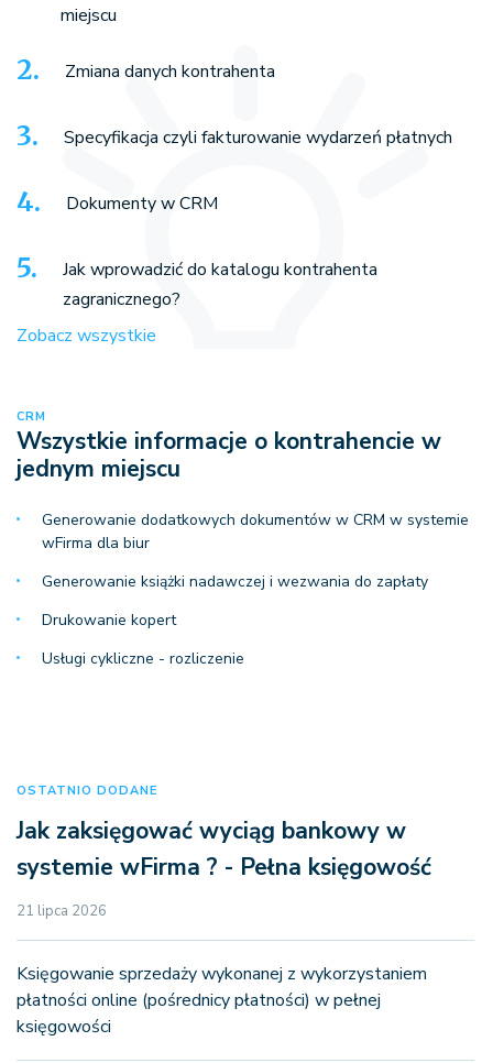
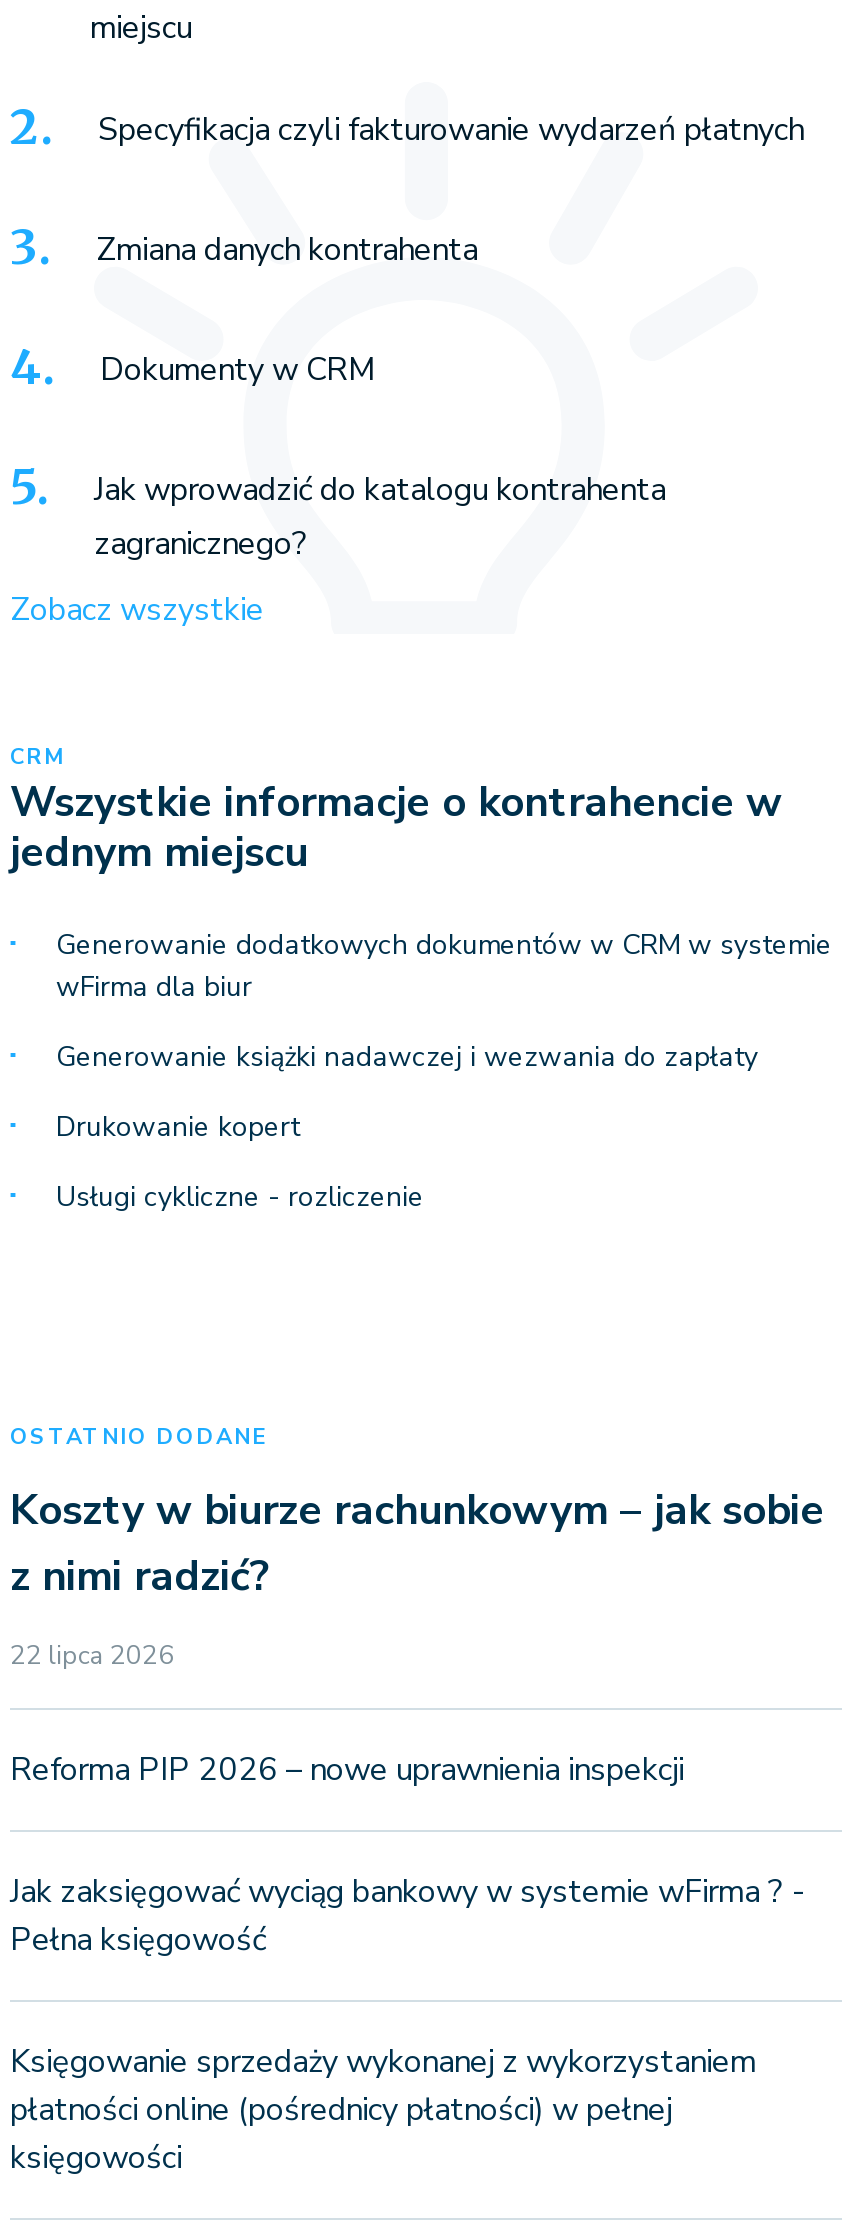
moved up: Specyfikacja czyli fakturowanie wydarzeń płatnych

- Jak zaksięgować wyciąg bankowy w
- systemie wFirma ? - Pełna księgowość
- 21 lipca 2026
+ Koszty w biurze rachunkowym – jak sobie
+ z nimi radzić?
+ 22 lipca 2026
+ Reforma PIP 2026 – nowe uprawnienia inspekcji
+ Jak zaksięgować wyciąg bankowy w systemie wFirma ? -
+ Pełna księgowość
